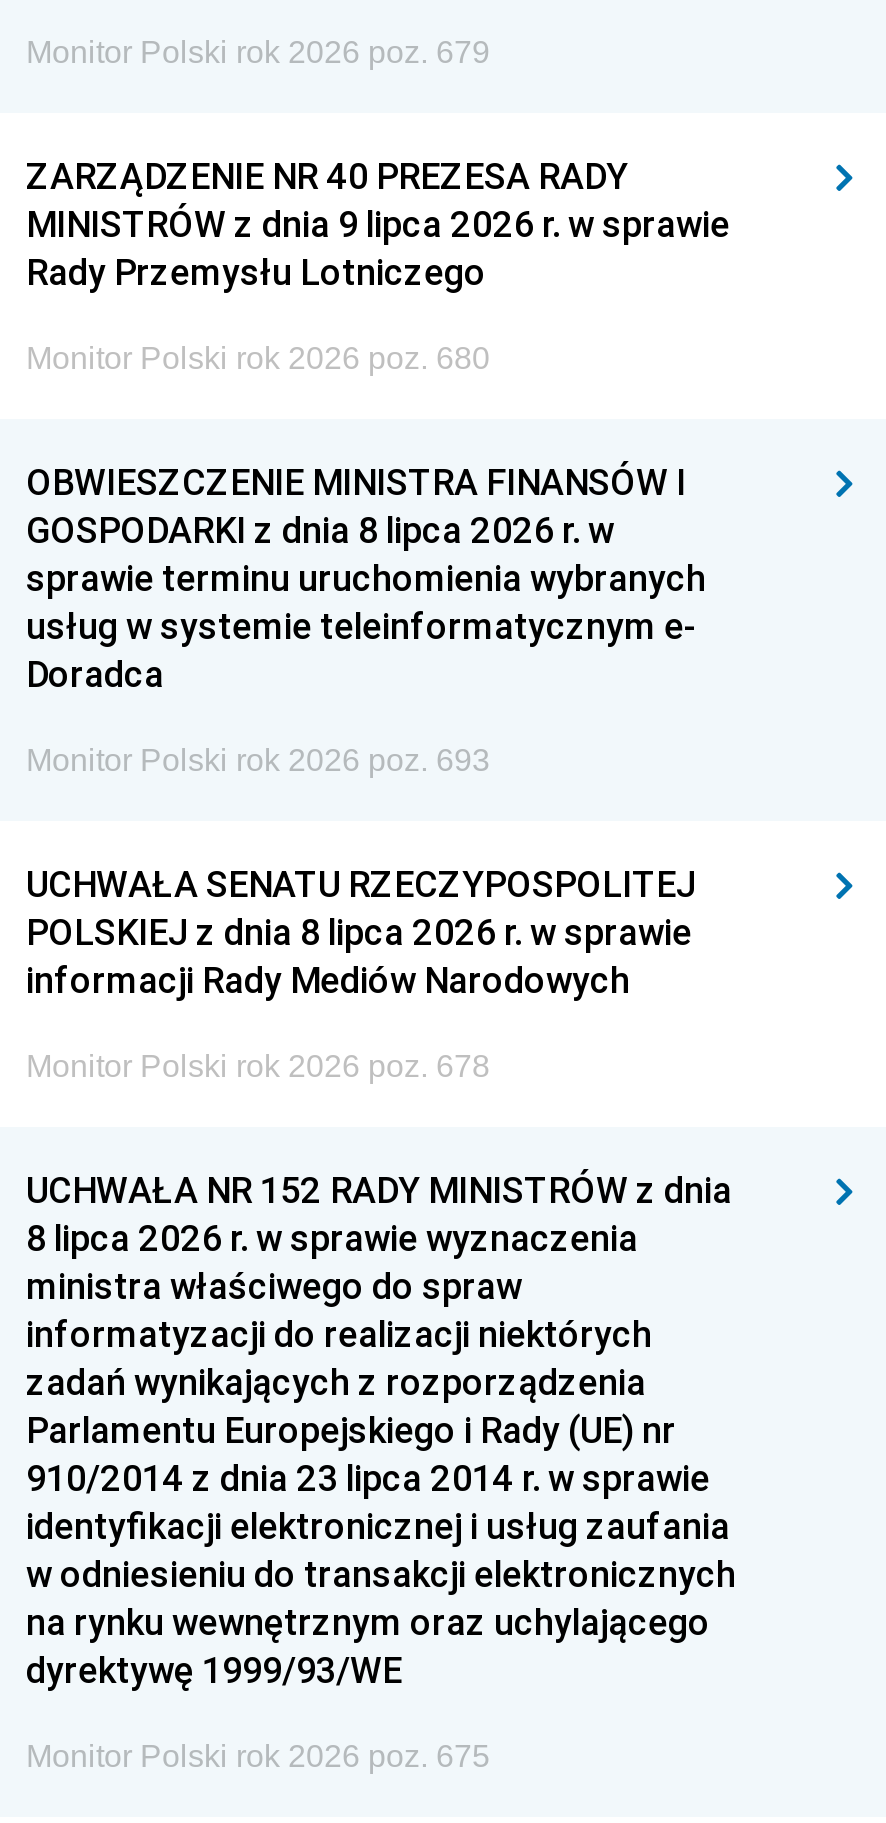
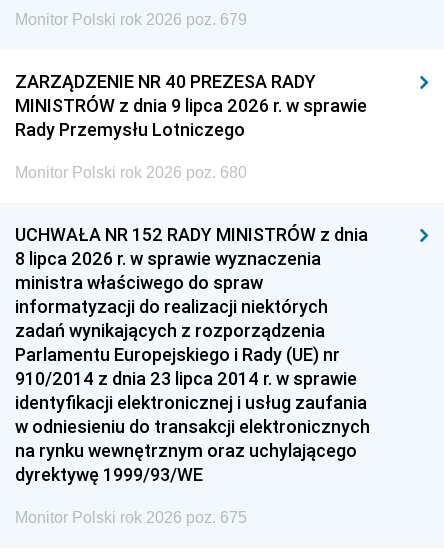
- OBWIESZCZENIE MINISTRA FINANSÓW I
- GOSPODARKI z dnia 8 lipca 2026 r. w
- sprawie terminu uruchomienia wybranych
- usług w systemie teleinformatycznym e-
- Doradca
- Monitor Polski rok 2026 poz. 693
- UCHWAŁA SENATU RZECZYPOSPOLITEJ
- POLSKIEJ z dnia 8 lipca 2026 r. w sprawie
- informacji Rady Mediów Narodowych
- Monitor Polski rok 2026 poz. 678
